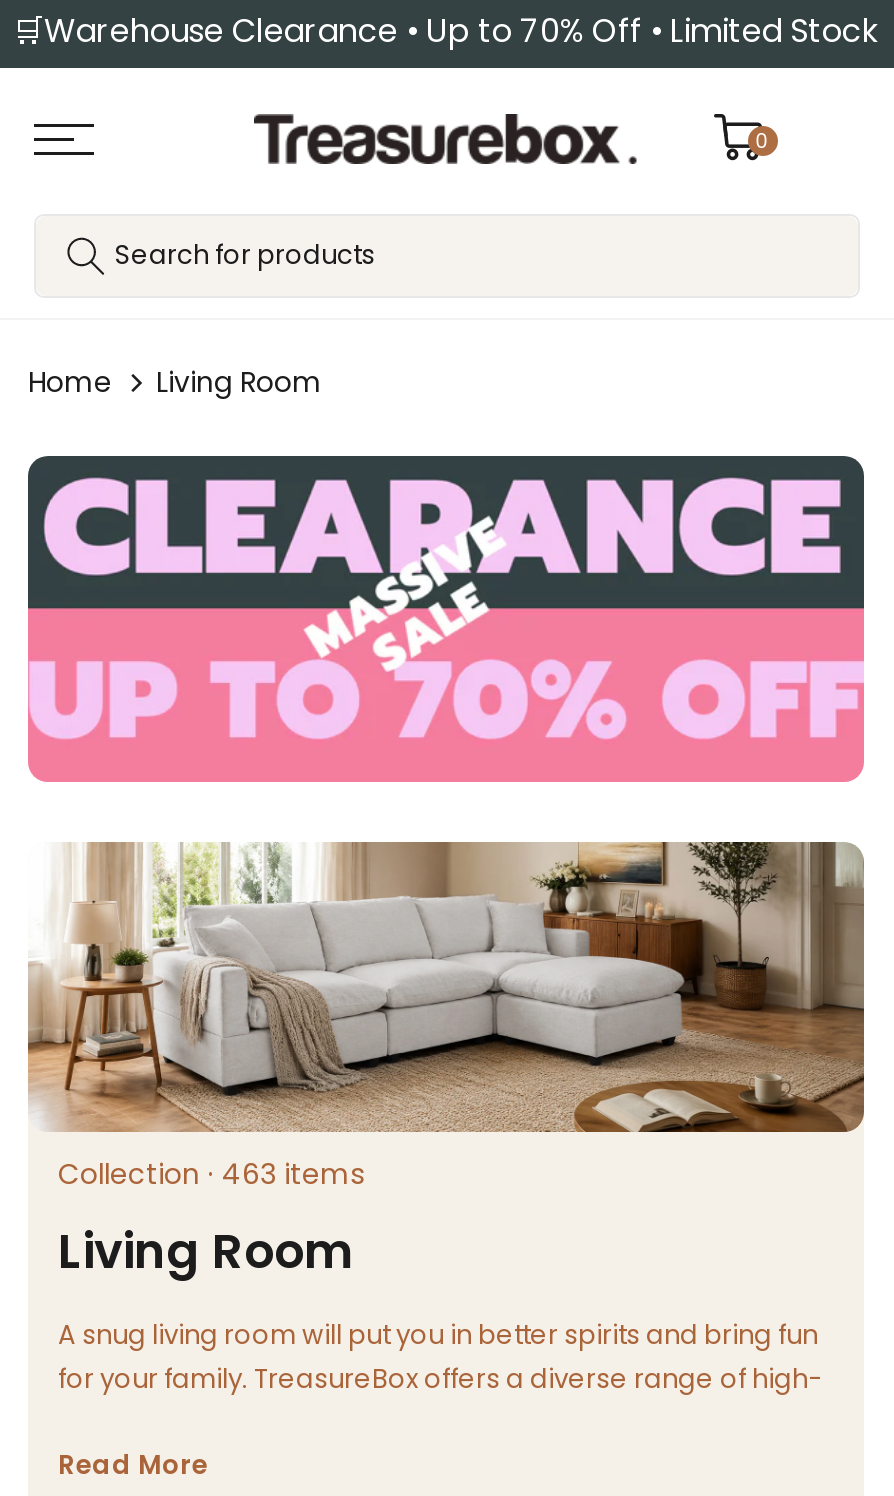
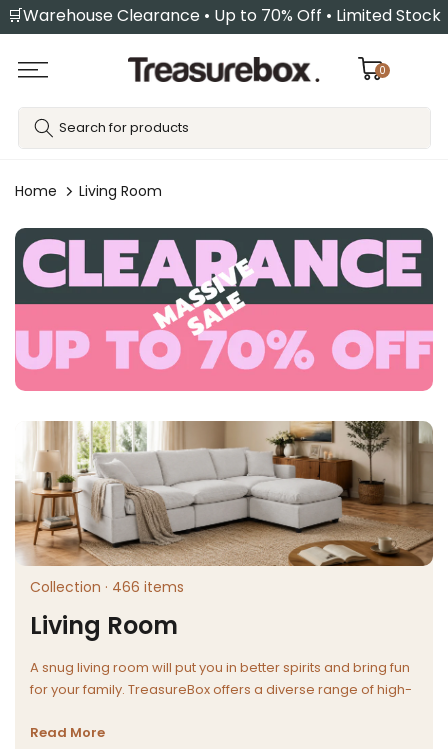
- Collection · 463 items
+ Collection · 466 items
